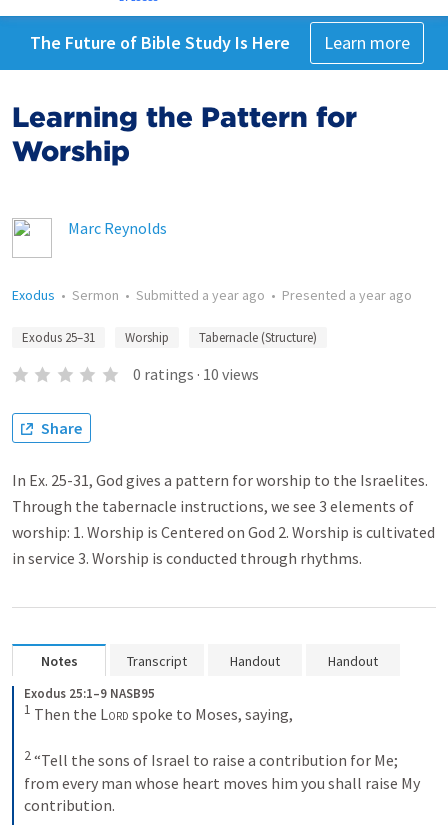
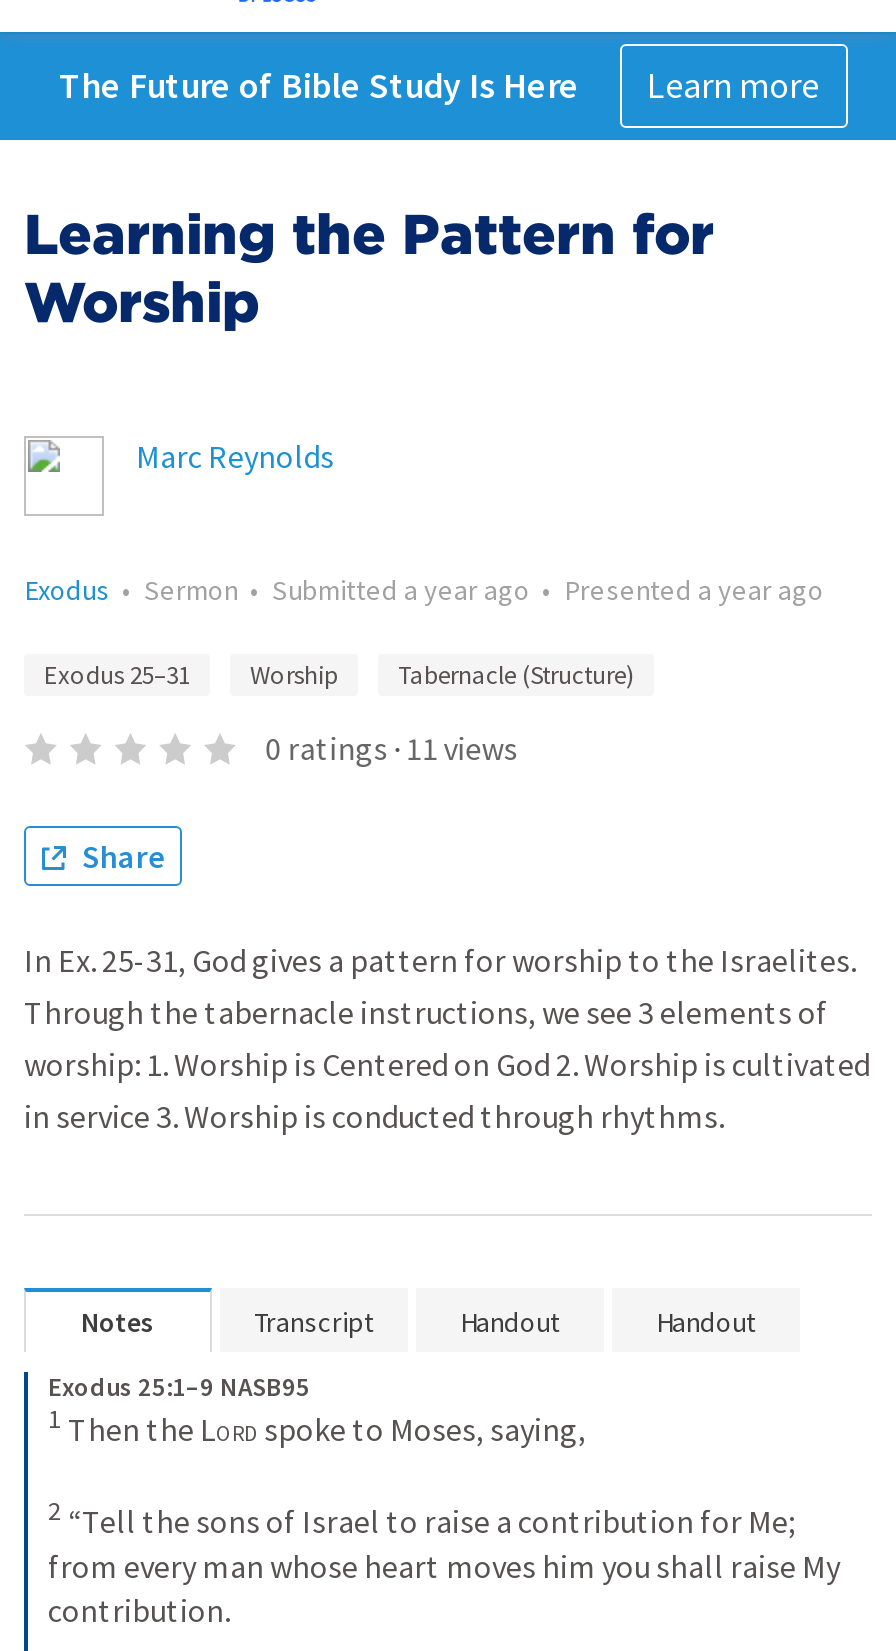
- 0 ratings · 10 views
+ 0 ratings · 11 views
